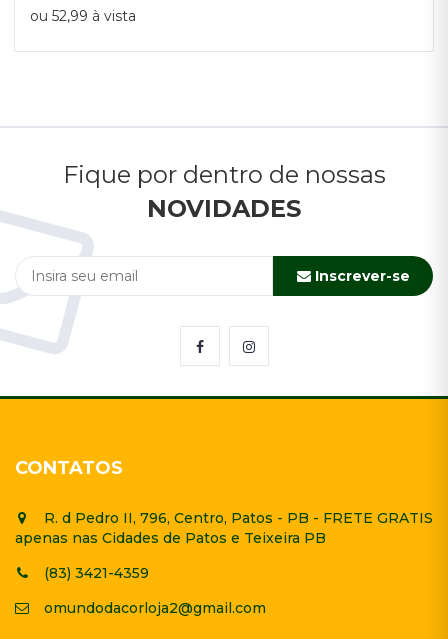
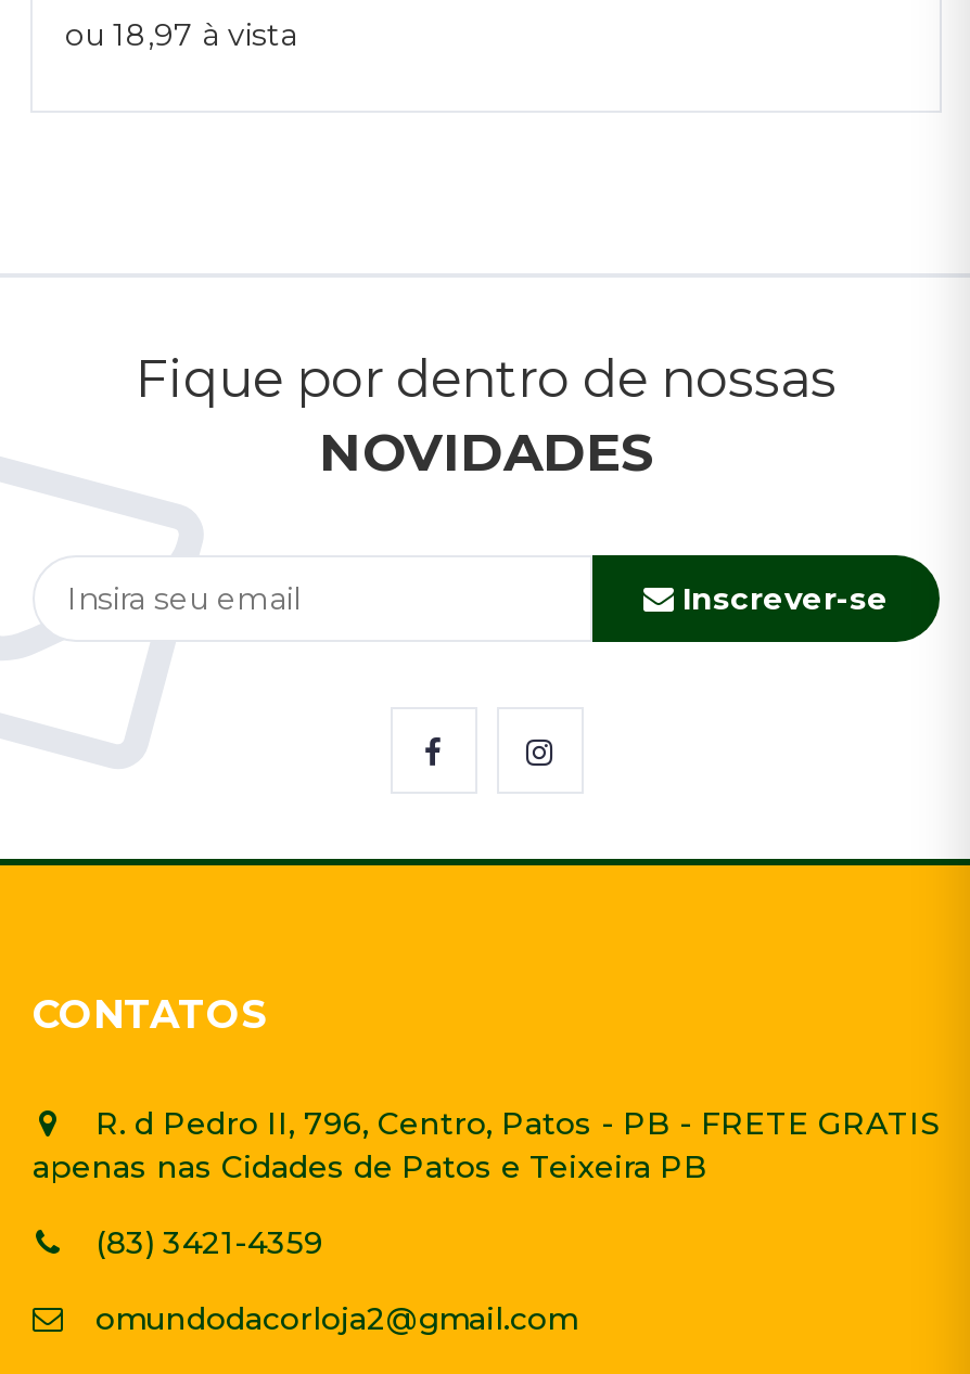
- ou 52,99 à vista
+ ou 18,97 à vista
